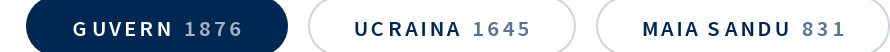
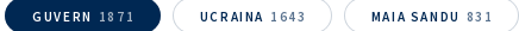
- GUVERN 1876
+ GUVERN 1871

- UCRAINA 1645
+ UCRAINA 1643
